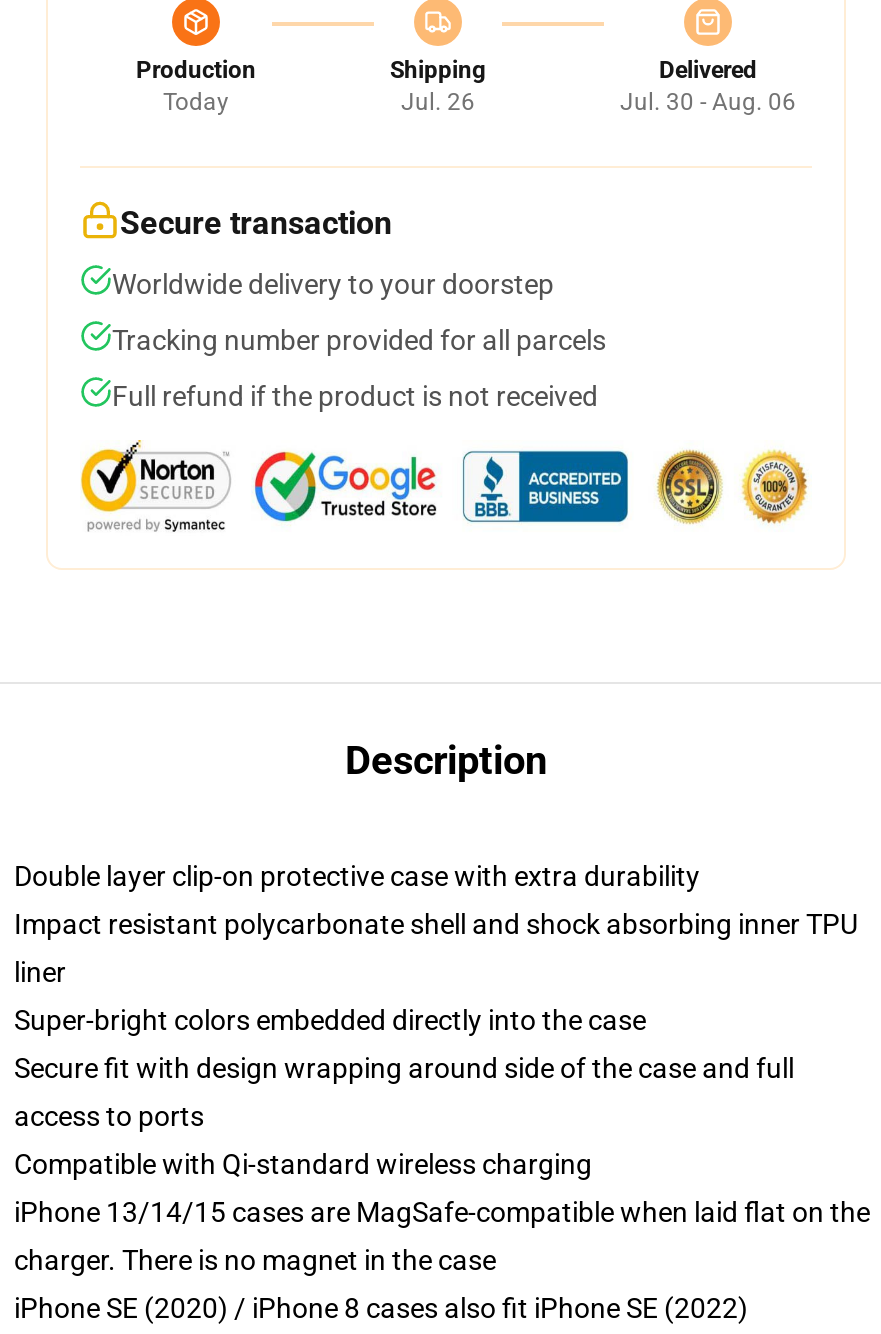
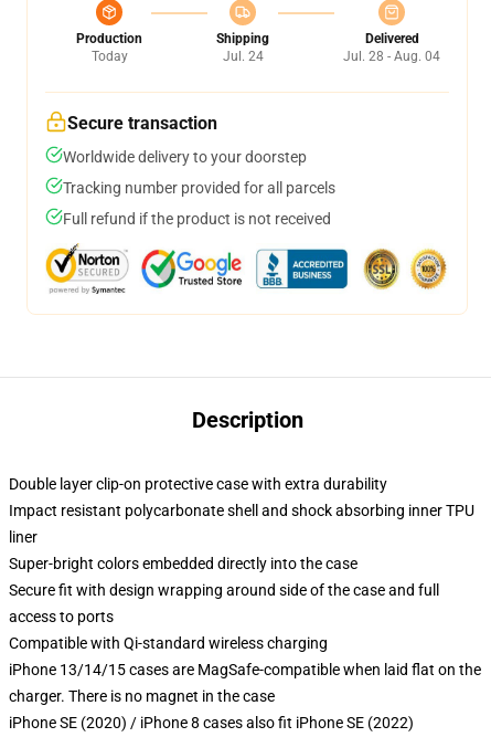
- Jul. 26
+ Jul. 24

- Jul. 30 - Aug. 06
+ Jul. 28 - Aug. 04
